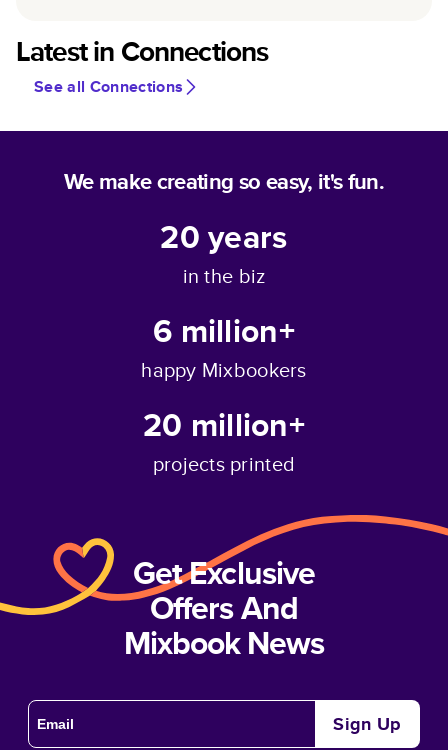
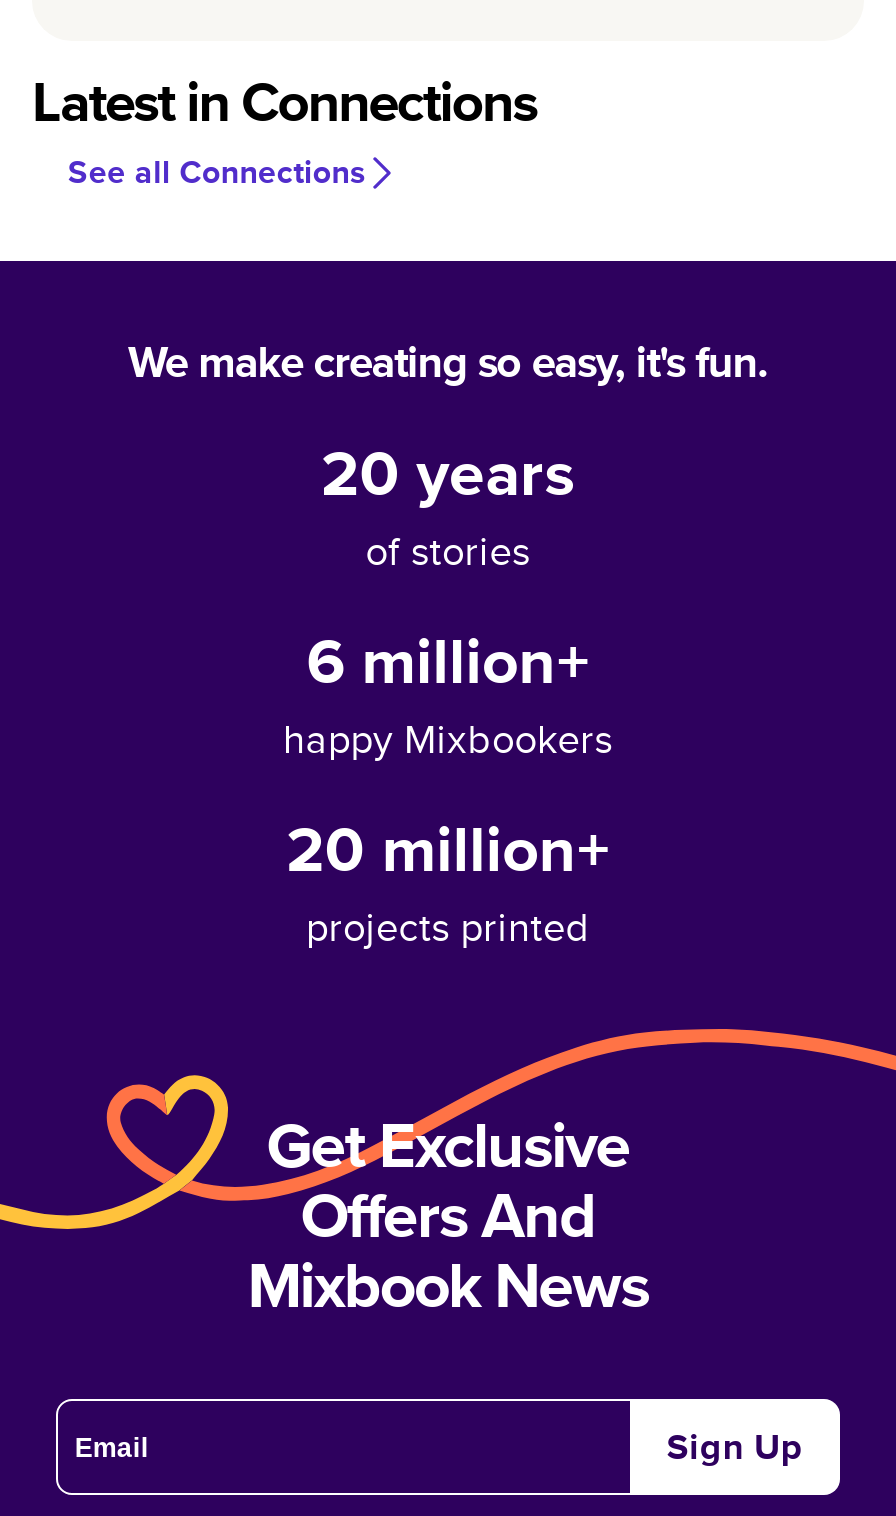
- in the biz
+ of stories
